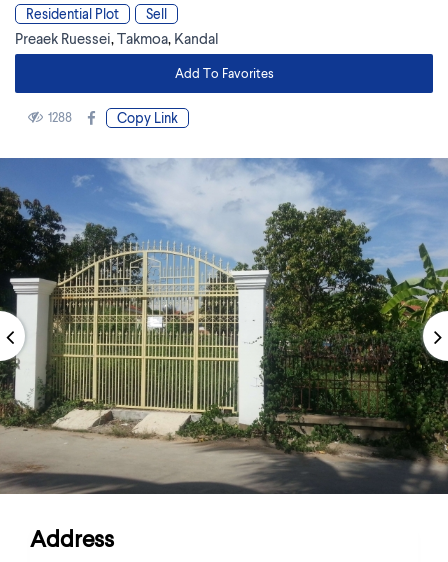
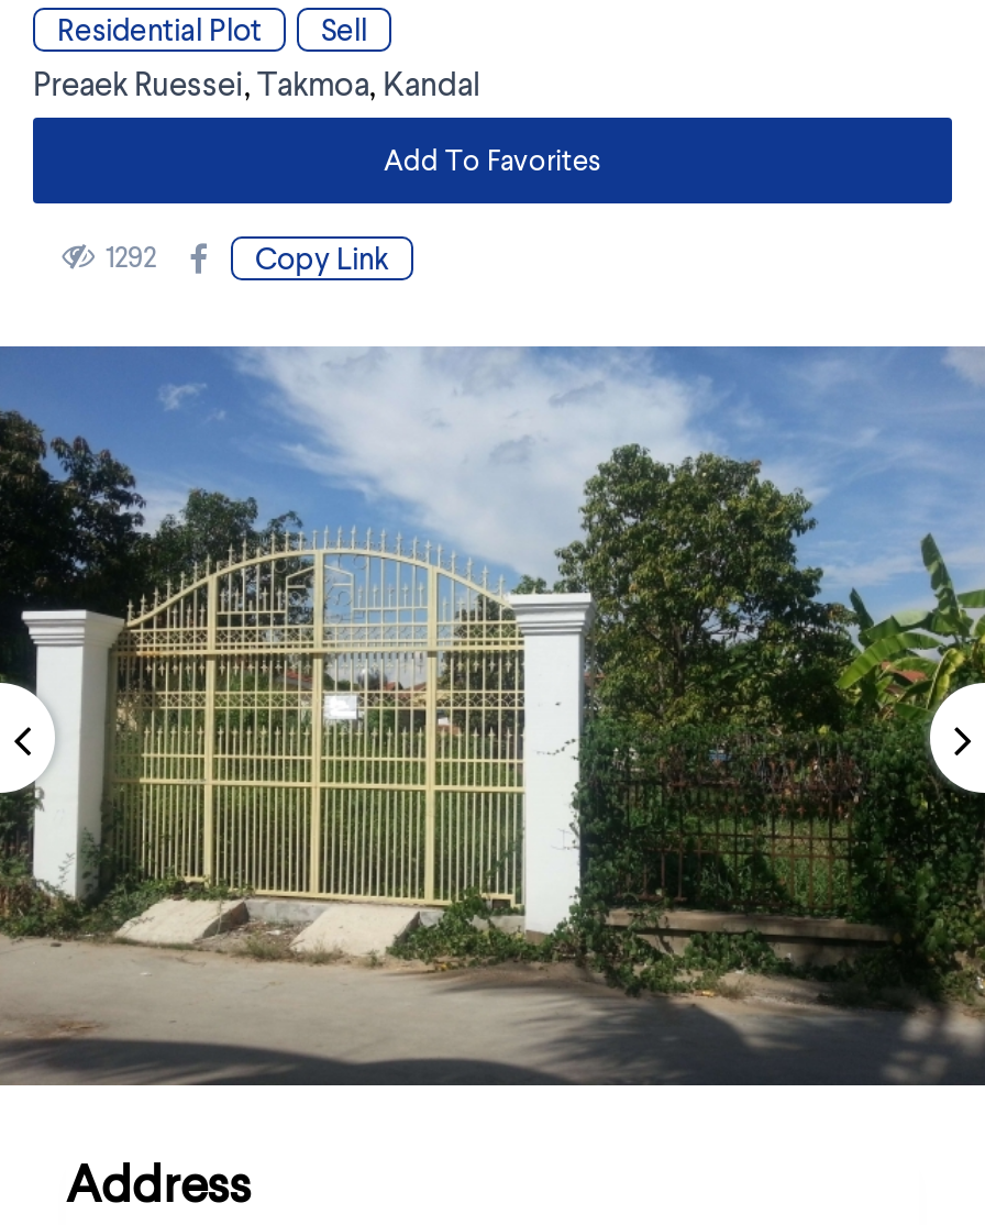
- 1288
+ 1292
